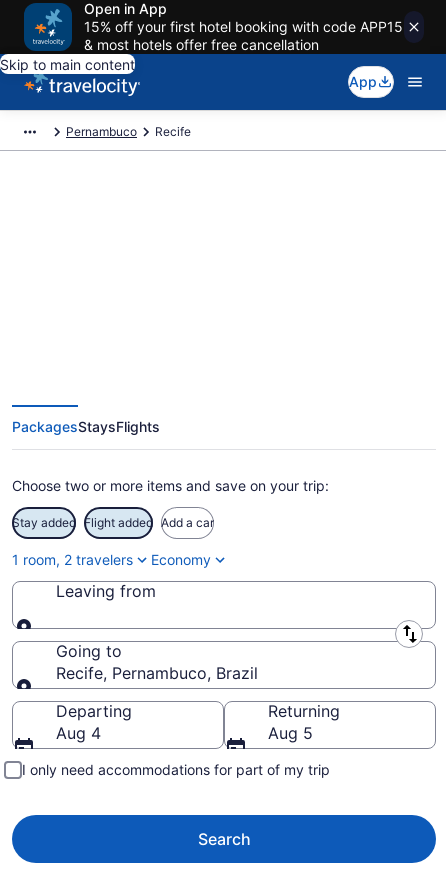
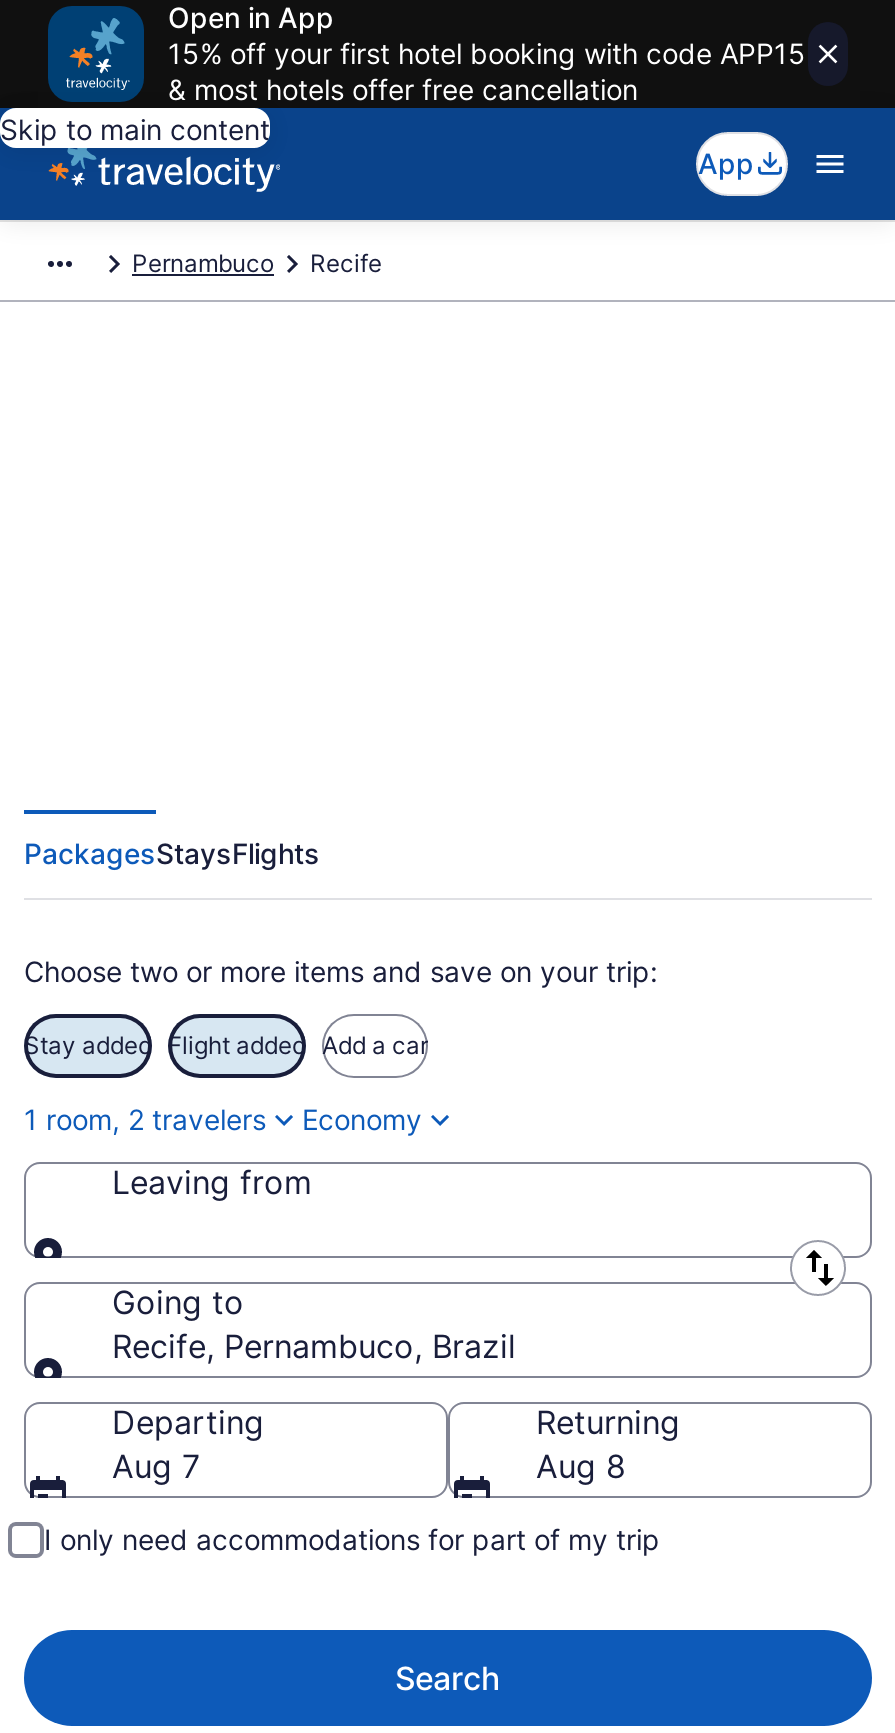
- Aug 4
+ Aug 7

- Aug 5
+ Aug 8
